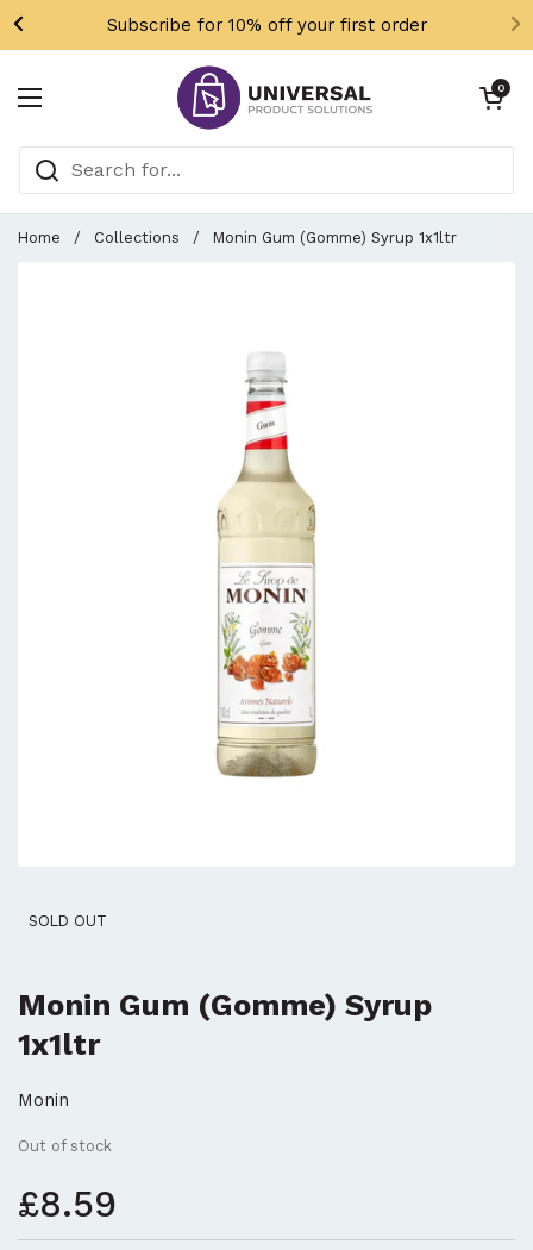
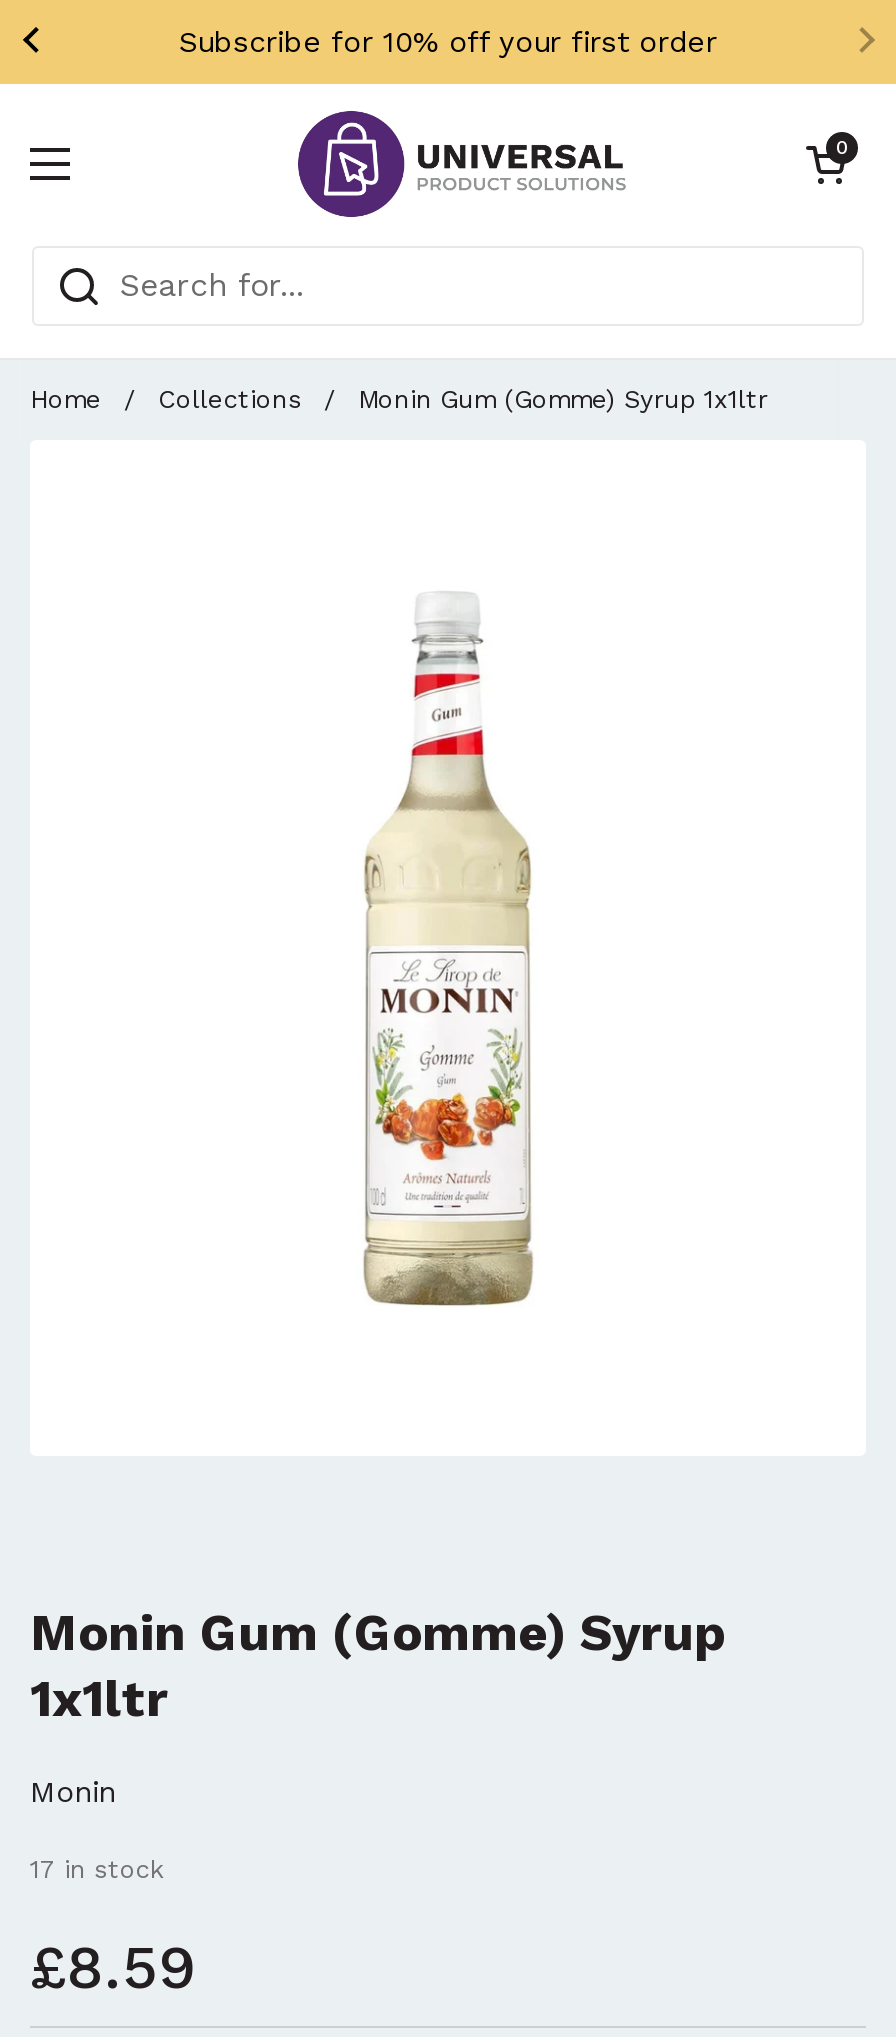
- SOLD OUT

- Out of stock
+ 17 in stock
